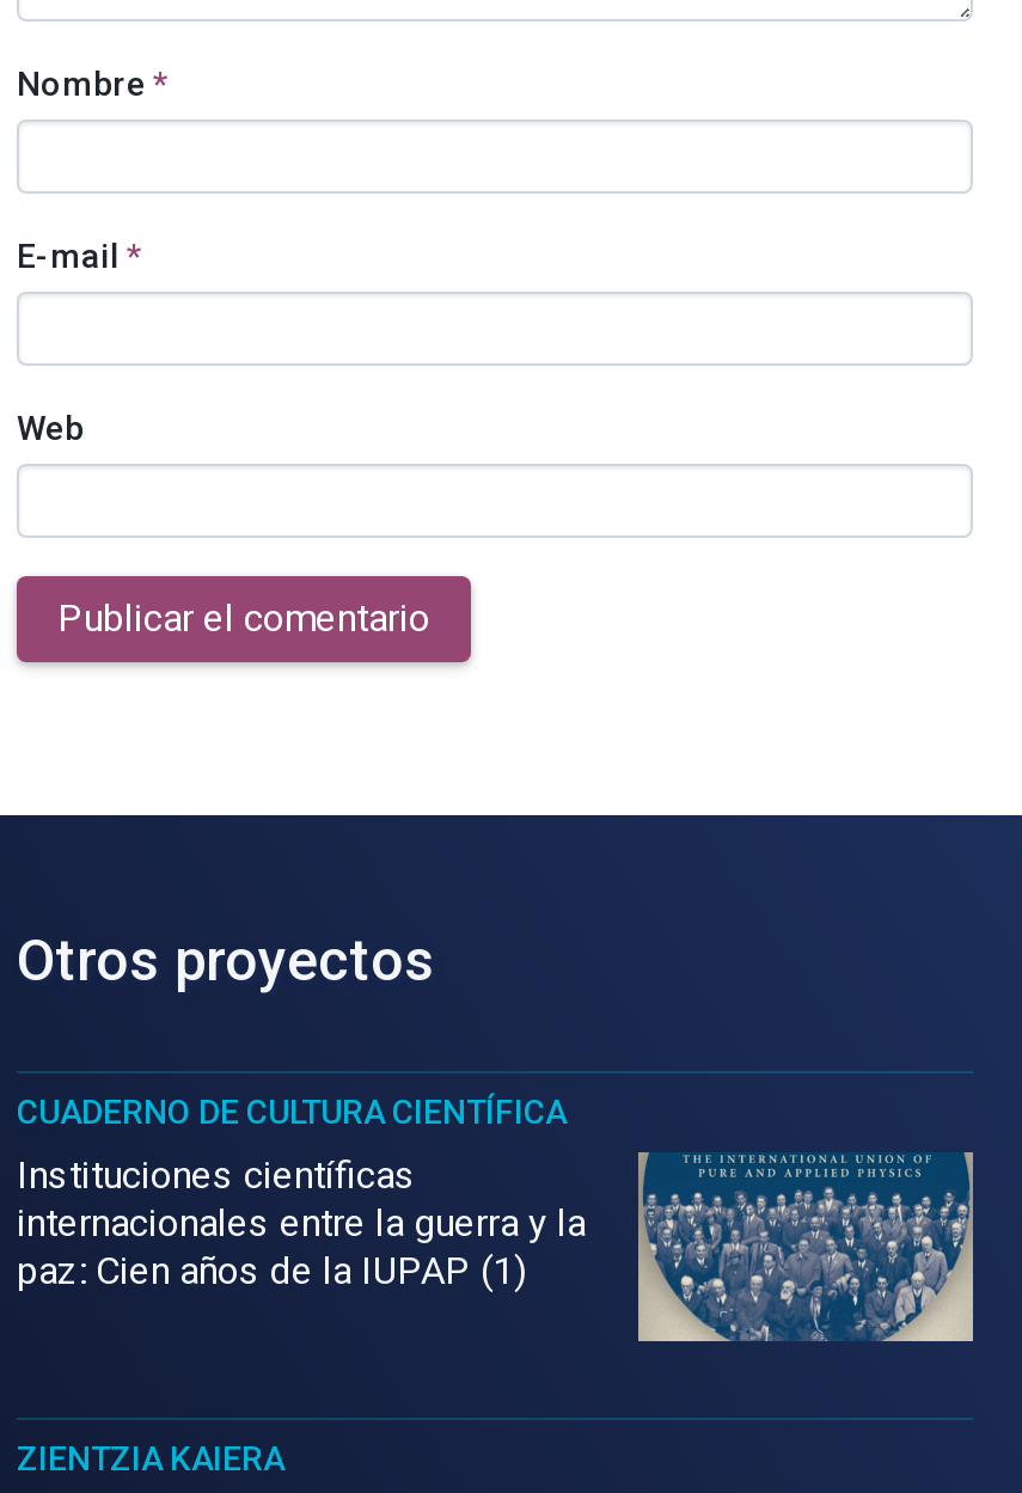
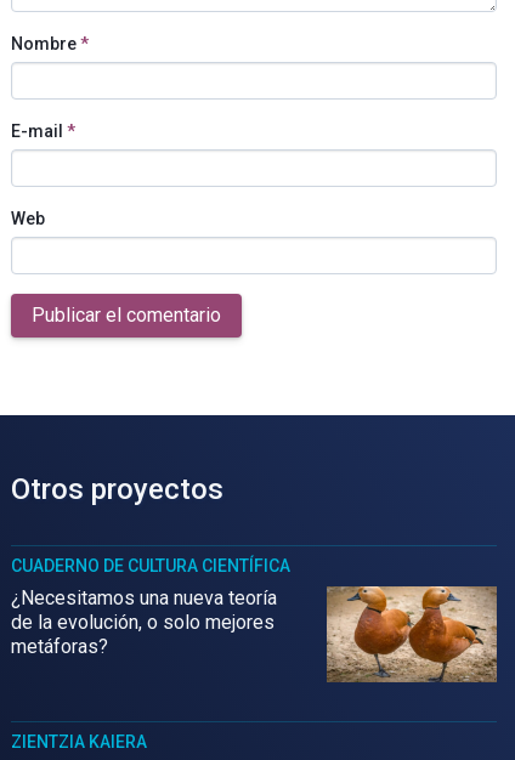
- Instituciones científicas
- internacionales entre la guerra y la
- paz: Cien años de la IUPAP (1)
+ ¿Necesitamos una nueva teoría
+ de la evolución, o solo mejores
+ metáforas?

- [image]
+ [image]
